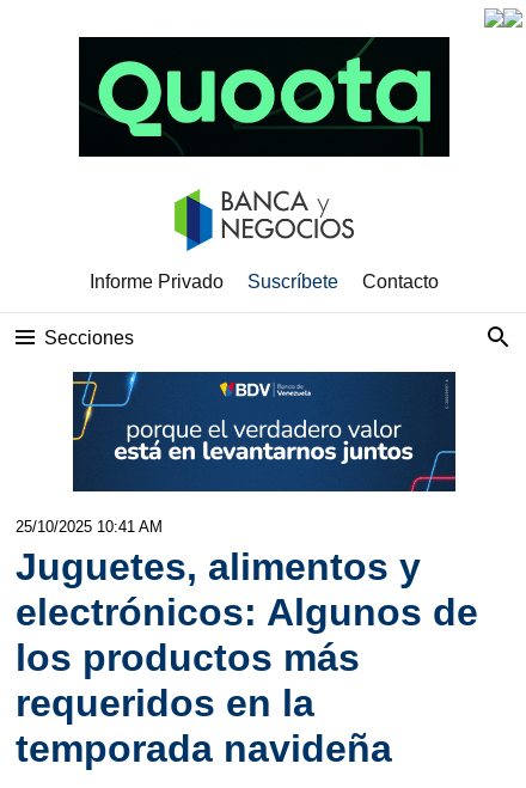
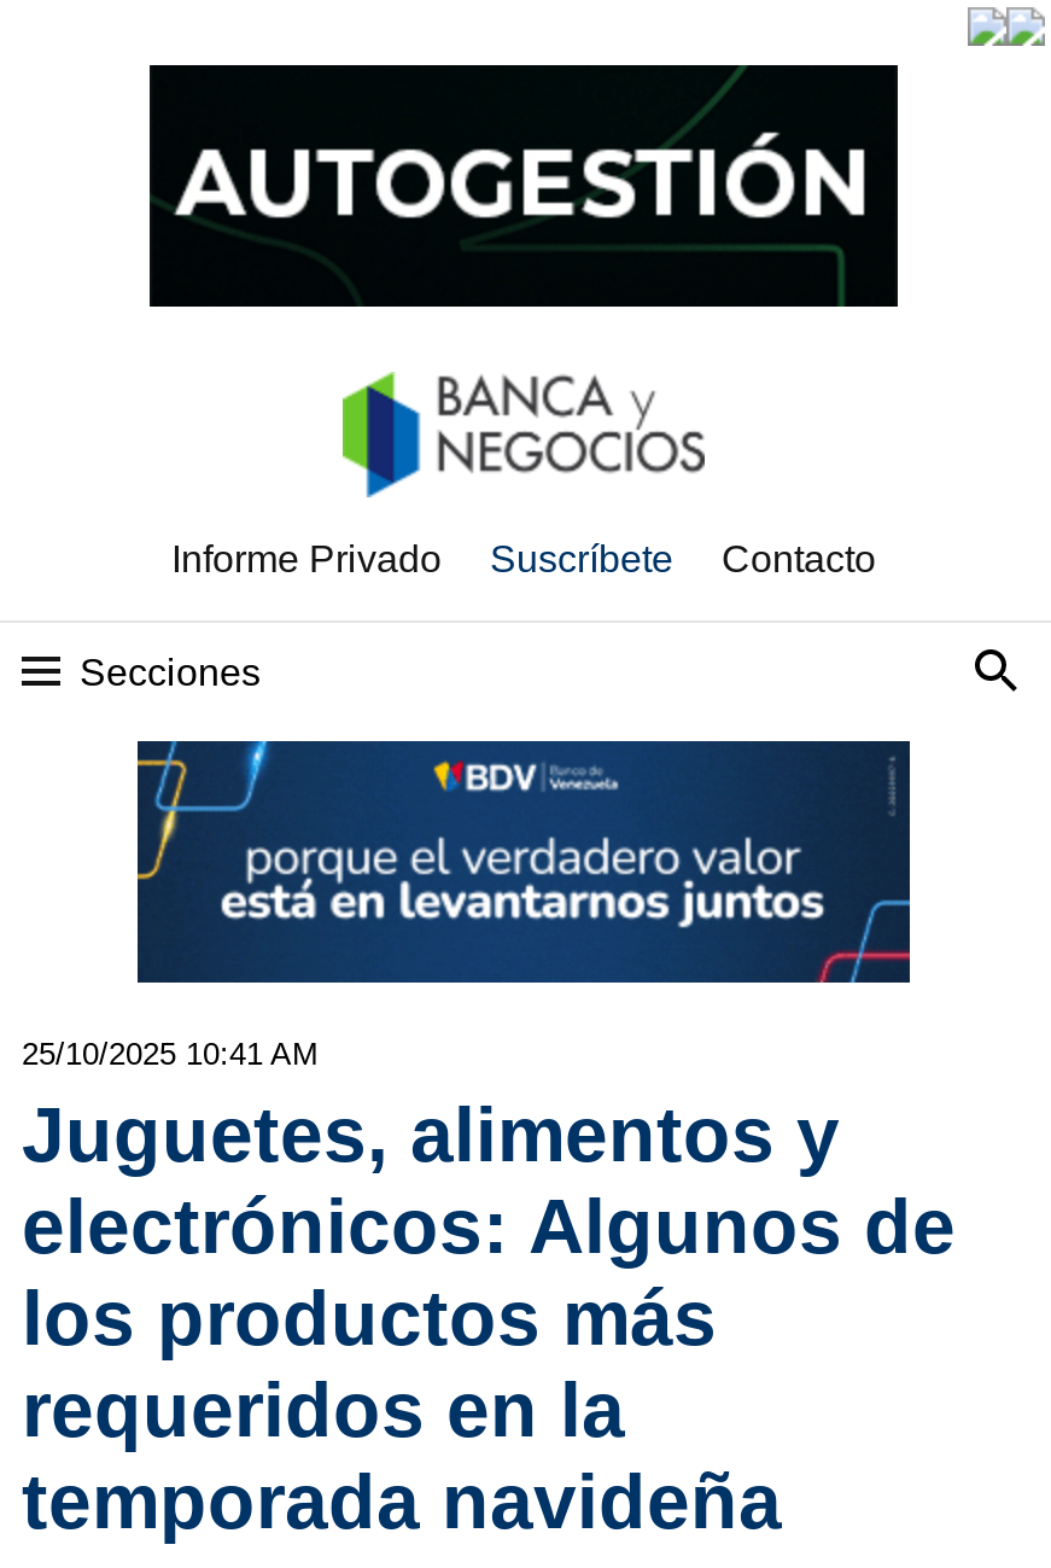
- [image]
+ [image]
